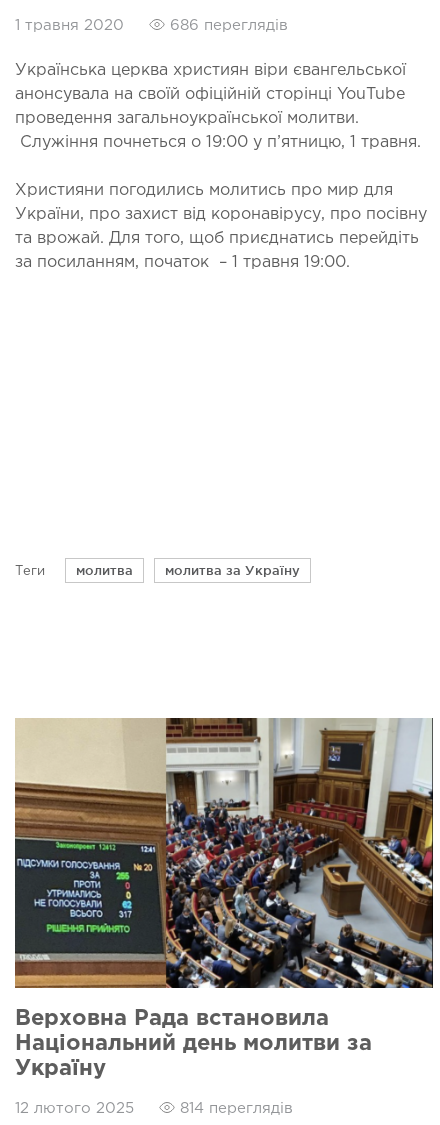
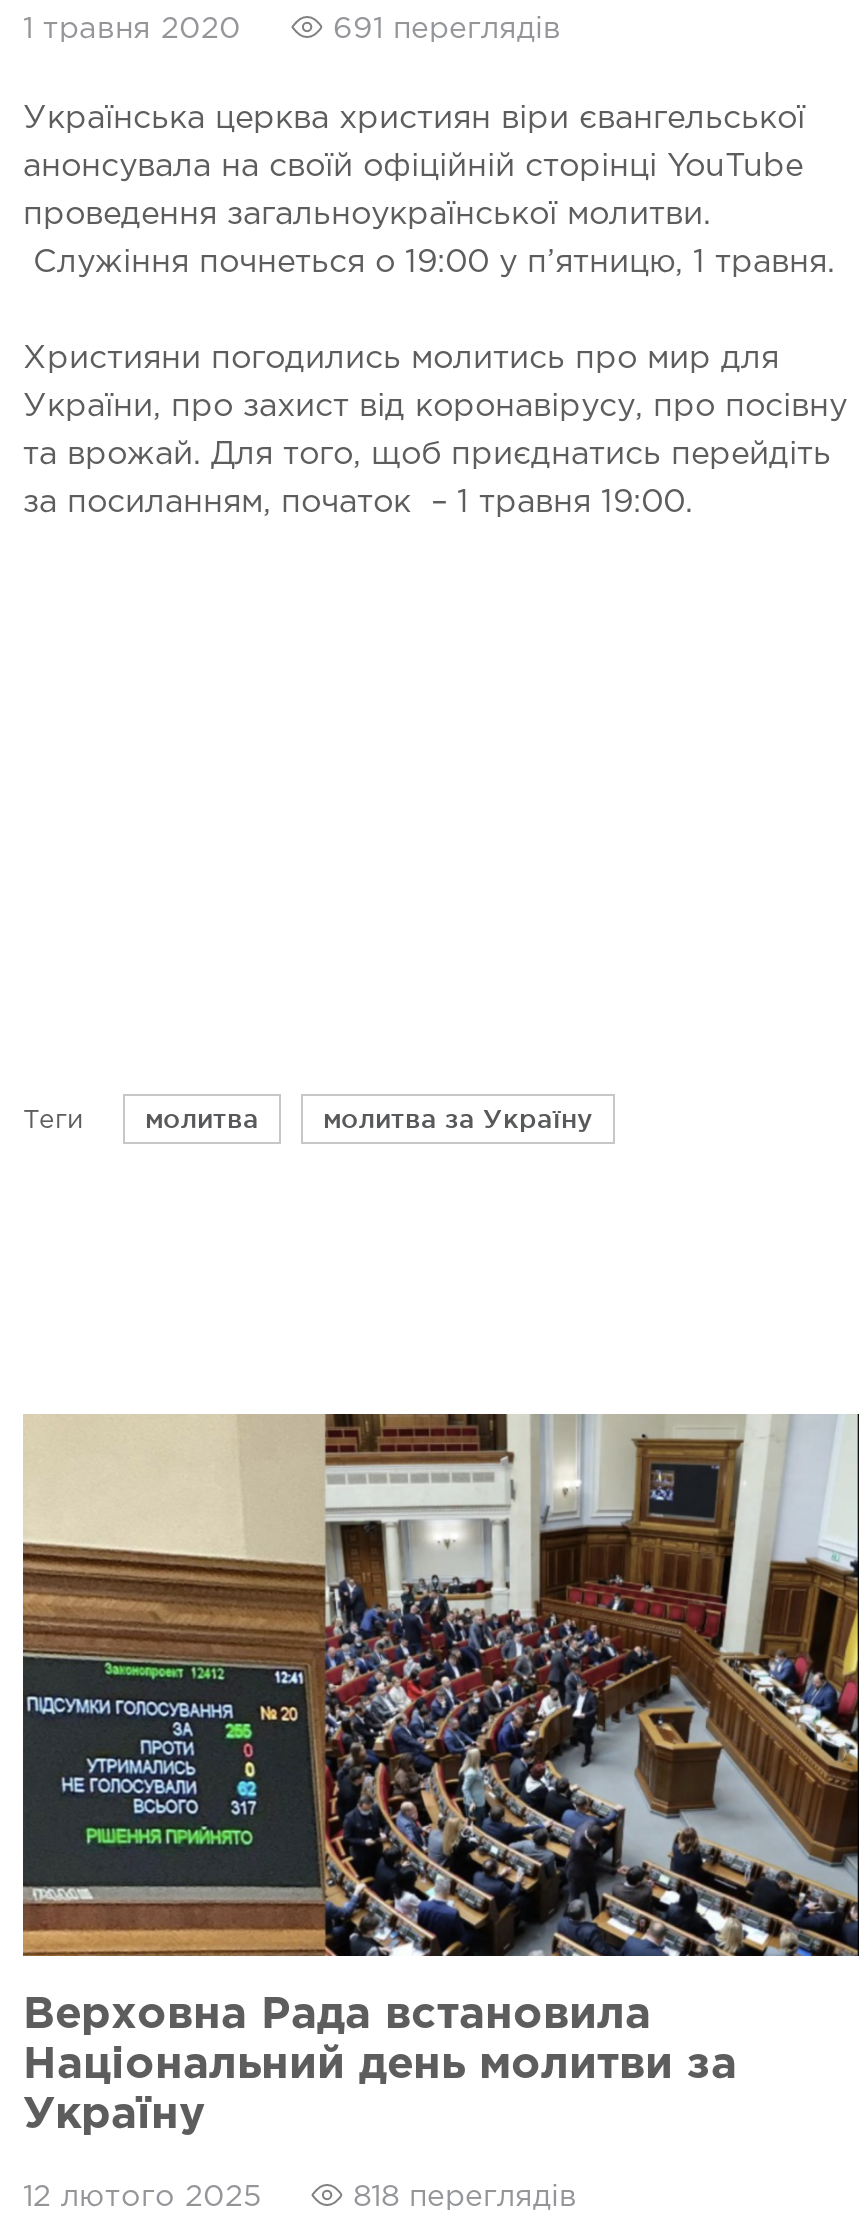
- 686 переглядів
+ 691 переглядів

- 814 переглядів
+ 818 переглядів
